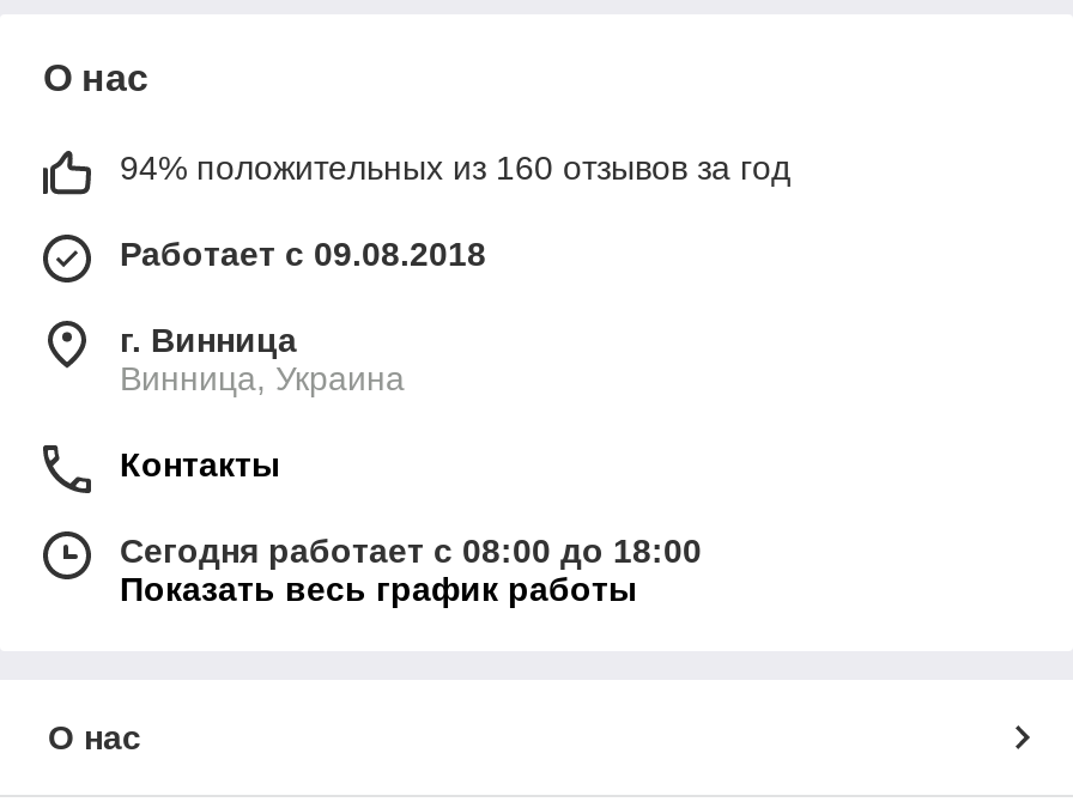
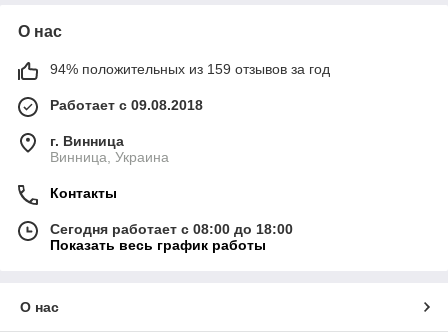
- 94% положительных из 160 отзывов за год
+ 94% положительных из 159 отзывов за год
